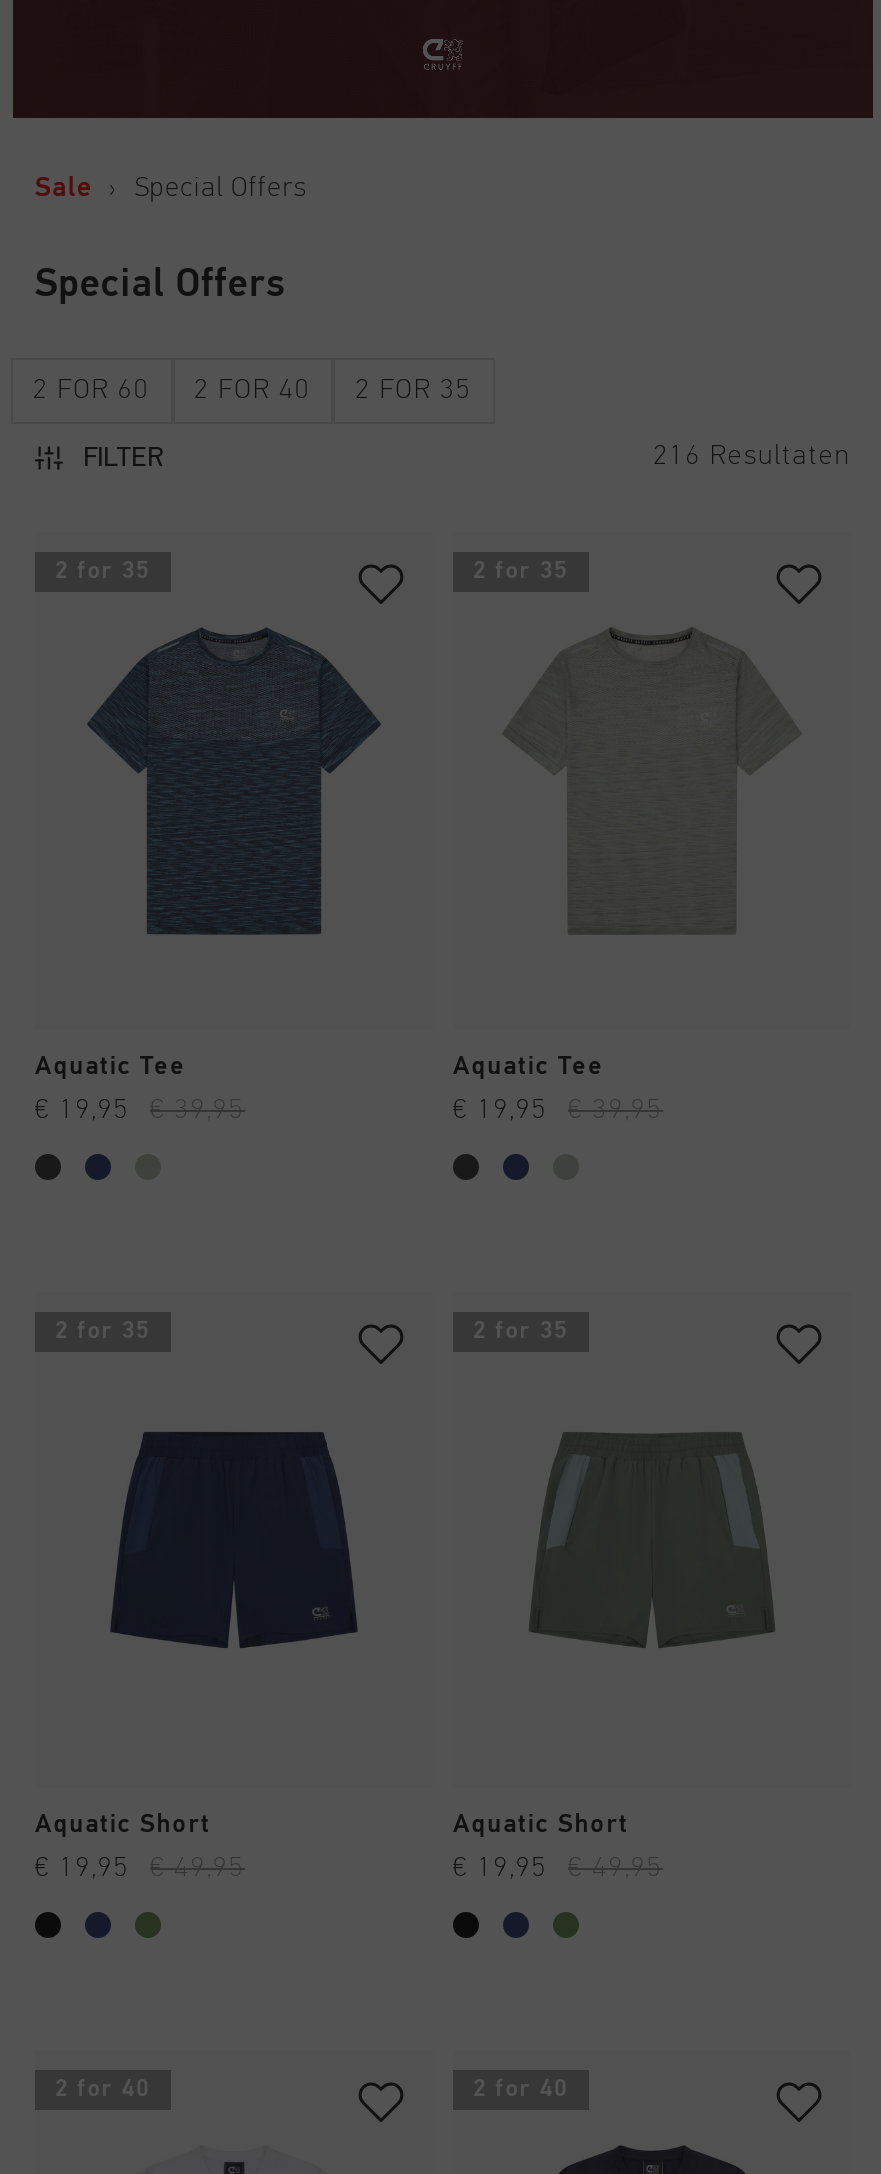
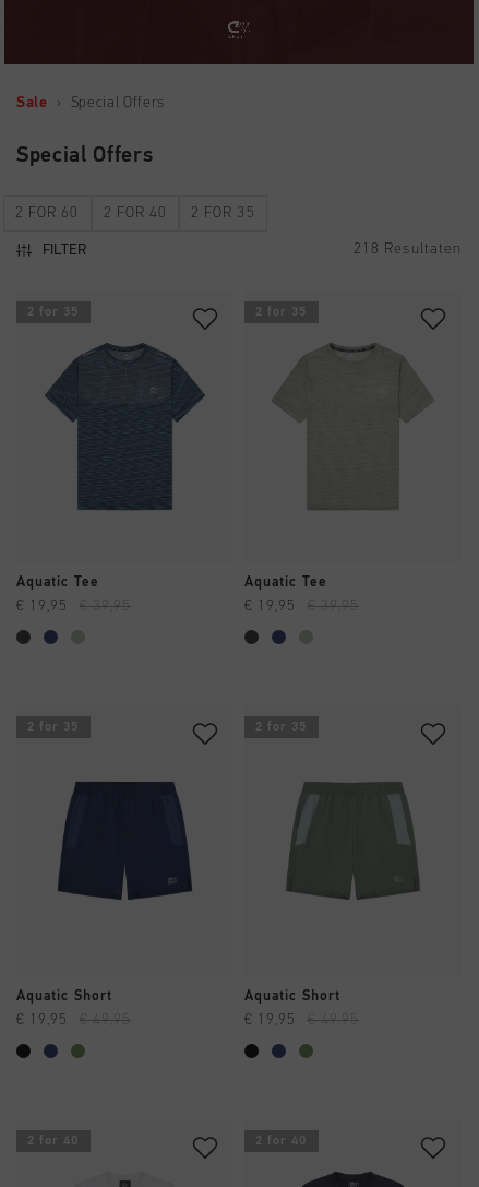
- 216 Resultaten
+ 218 Resultaten
